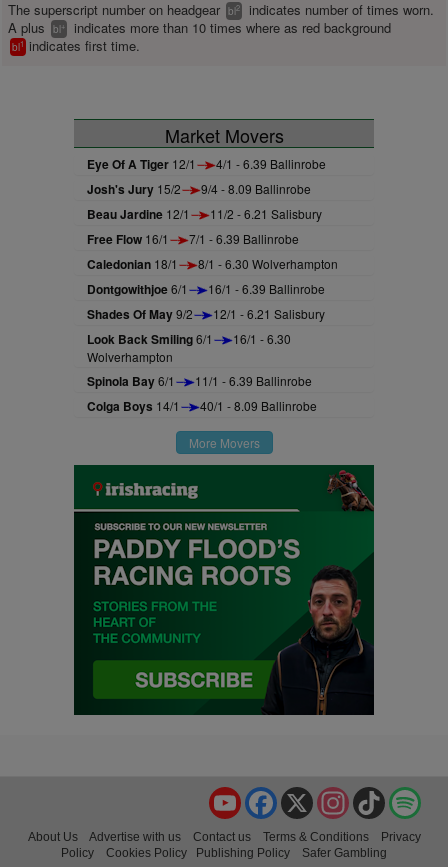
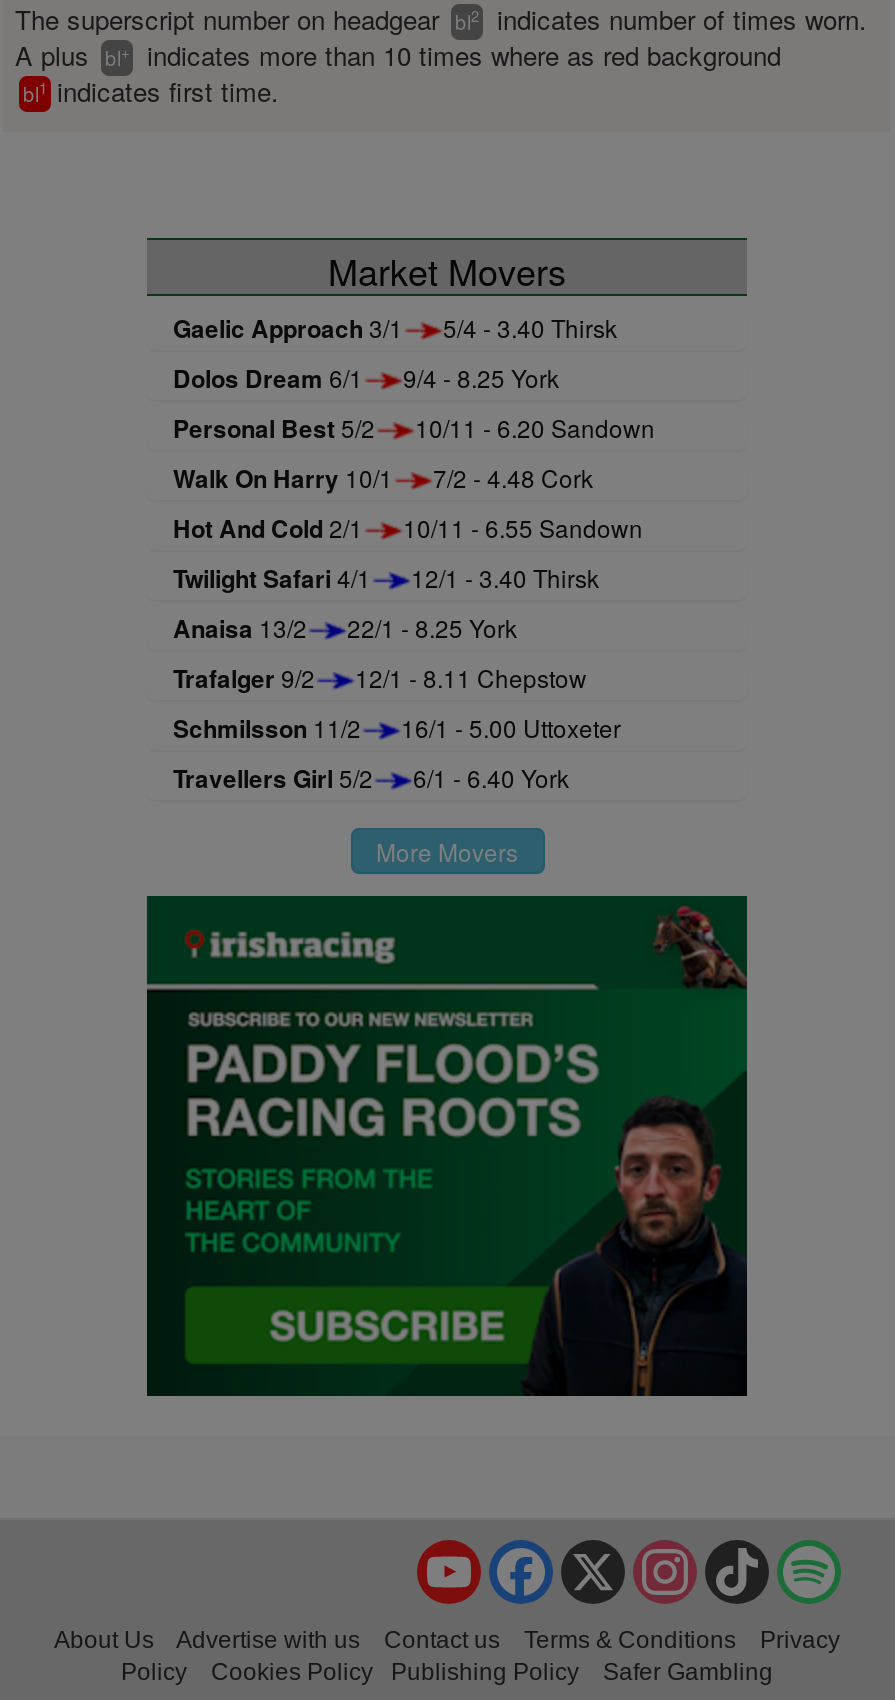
- Eye Of A Tiger 12/1
- 4/1 - 6.39 Ballinrobe
- Josh's Jury 15/2
- 9/4 - 8.09 Ballinrobe
- Beau Jardine 12/1
- 11/2 - 6.21 Salisbury
- Free Flow 16/1
- 7/1 - 6.39 Ballinrobe
- Caledonian 18/1
- 8/1 - 6.30 Wolverhampton
- Dontgowithjoe 6/1
- 16/1 - 6.39 Ballinrobe
- Shades Of May 9/2
- 12/1 - 6.21 Salisbury
- Look Back Smiling6/1
- 16/1 - 6.30
- Wolverhampton
- Spinola Bay 6/1
- 11/1 - 6.39 Ballinrobe
- Colga Boys 14/1
- 40/1 - 8.09 Ballinrobe
+ Gaelic Approach 3/1
+ 5/4 - 3.40 Thirsk
+ Dolos Dream 6/1
+ 9/4 - 8.25 York
+ Personal Best 5/2
+ 10/11 - 6.20 Sandown
+ Walk On Harry 10/1
+ 7/2 - 4.48 Cork
+ Hot And Cold 2/1
+ 10/11 - 6.55 Sandown
+ Twilight Safari 4/1
+ 12/1 - 3.40 Thirsk
+ Anaisa 13/2
+ 22/1 - 8.25 York
+ Trafalger 9/2
+ 12/1 - 8.11 Chepstow
+ Schmilsson 11/2
+ 16/1 - 5.00 Uttoxeter
+ Travellers Girl 5/2
+ 6/1 - 6.40 York
